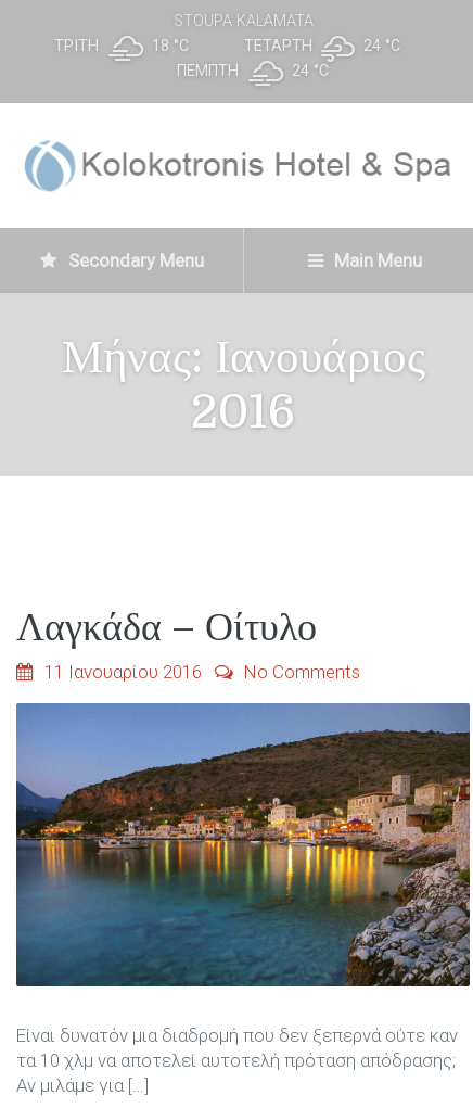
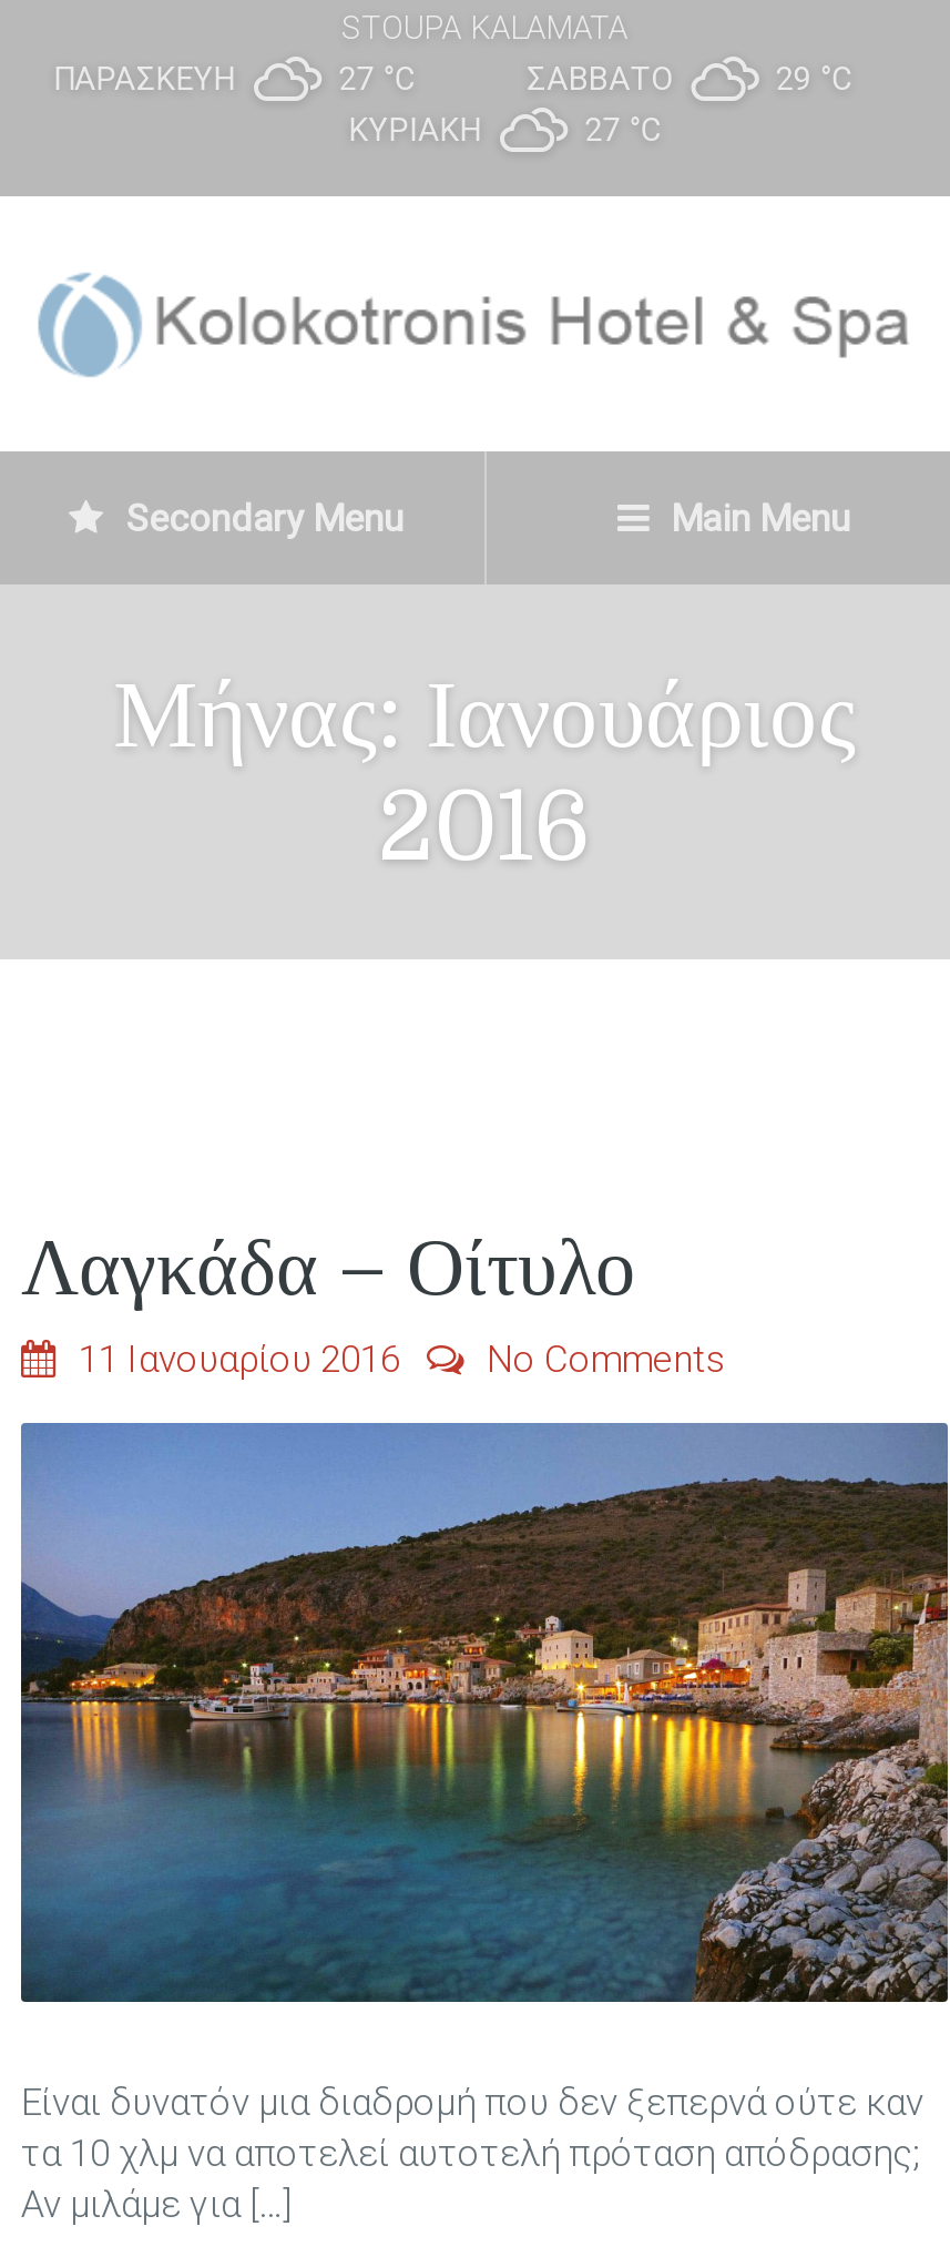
- ΤΡΊΤΗ
- 18 ° C
- ΤΕΤΆΡΤΗ
- 24 ° C
- ΠΈΜΠΤΗ
- 24 ° C
+ ΠΑΡΑΣΚΕΥΉ
+ 27 ° C
+ ΣΆΒΒΑΤΟ
+ 29 ° C
+ ΚΥΡΙΑΚΉ
+ 27 ° C
